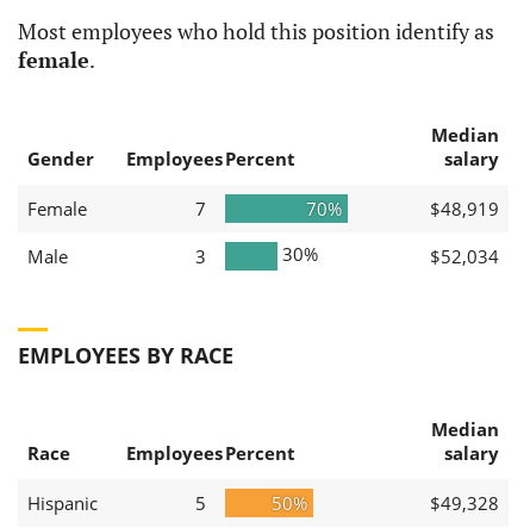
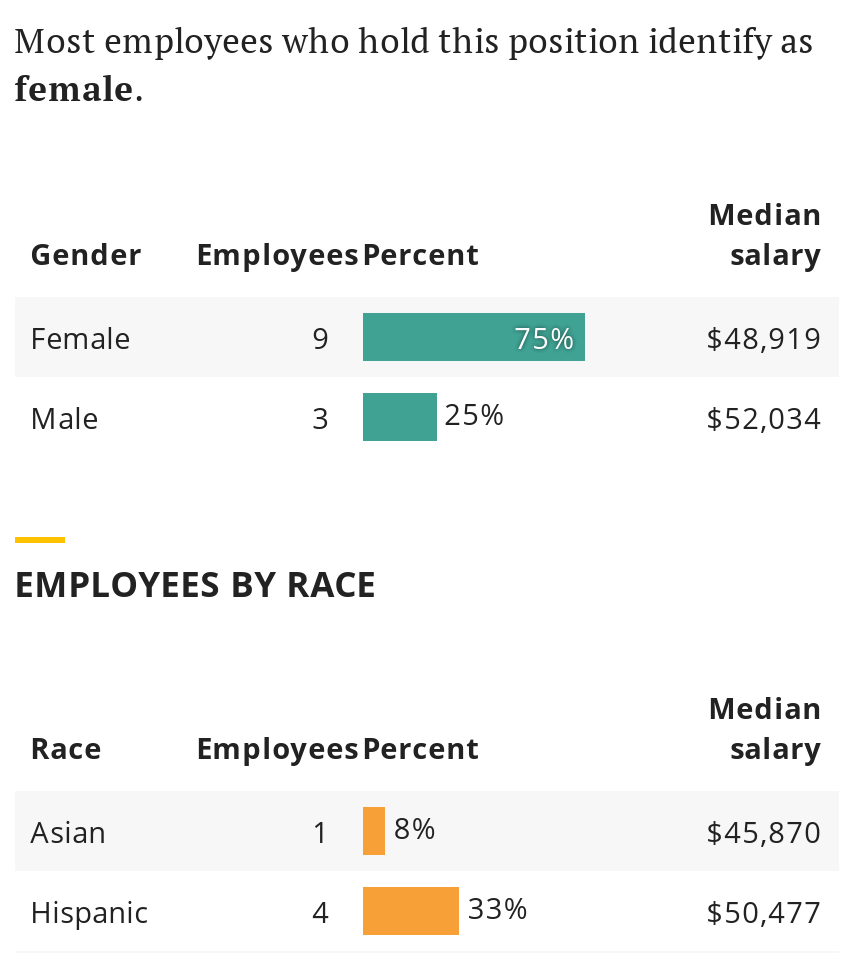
- 7
+ 9

- 70%
+ 75%

- 30%
+ 25%

+ Asian
+ 1
+ 8%
+ $45,870

- 5
+ 4

- 50%
+ 33%

- $49,328
+ $50,477
